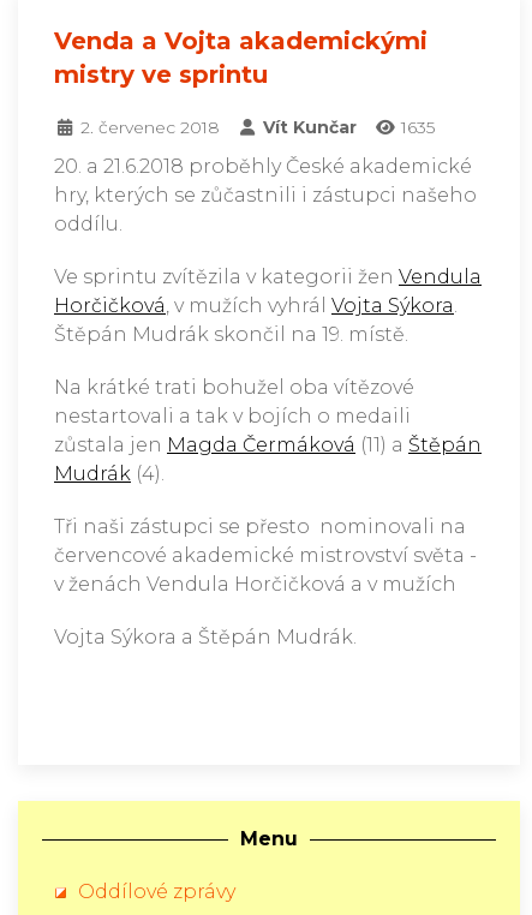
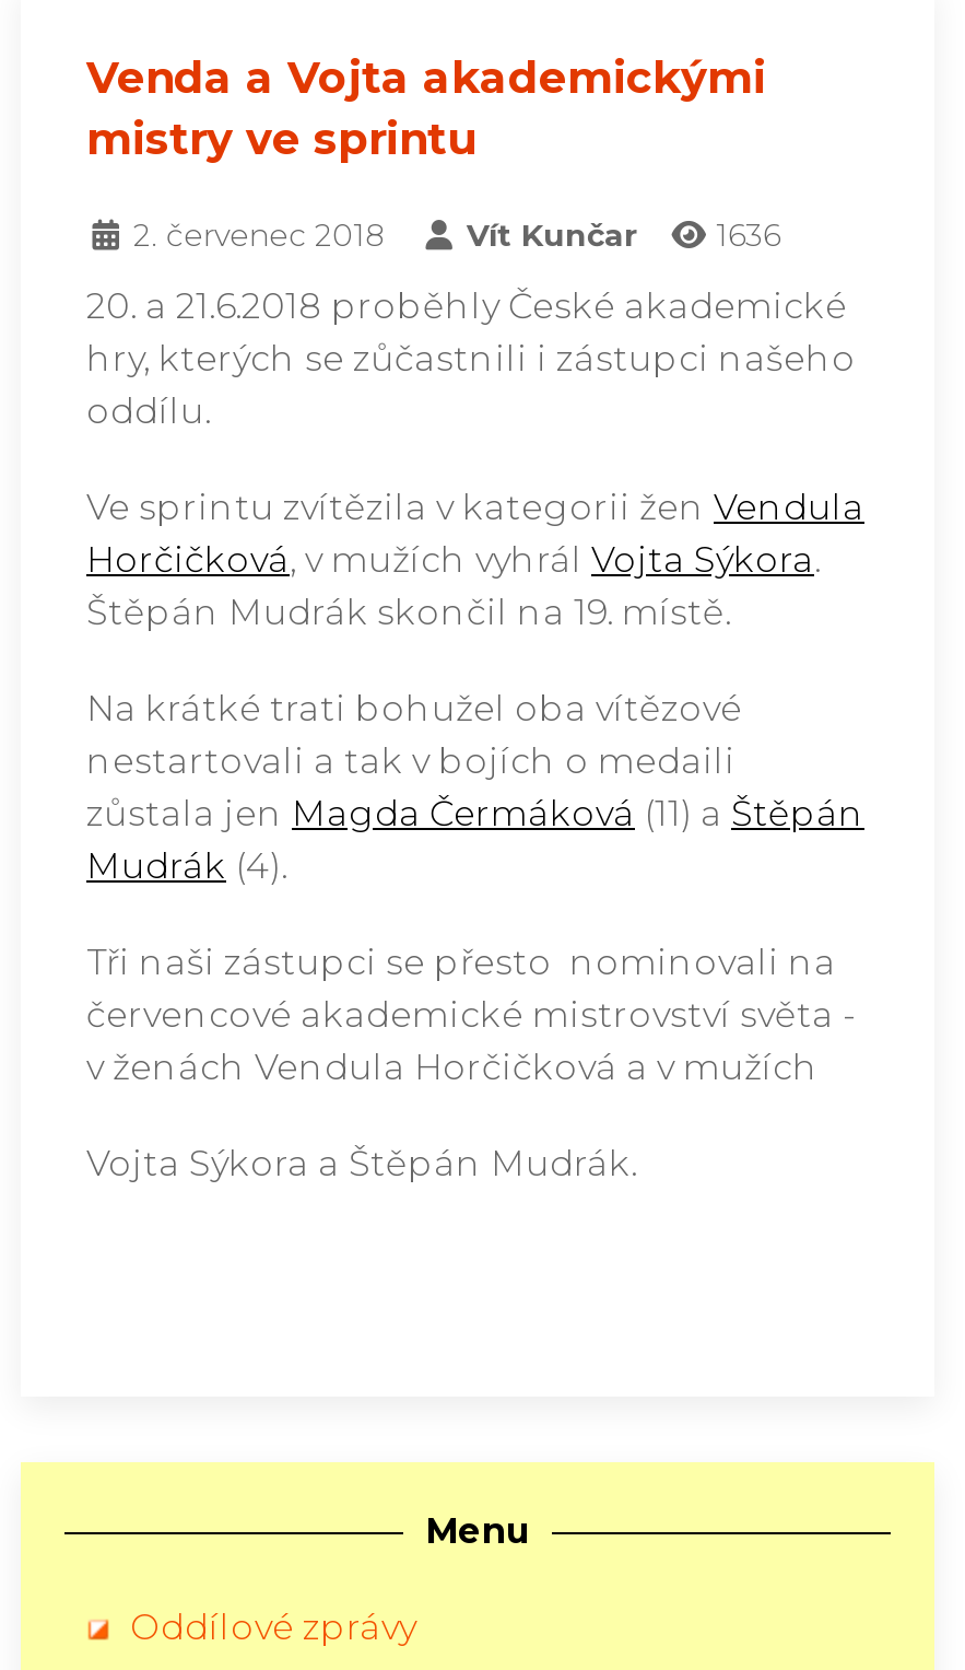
- 1635
+ 1636
